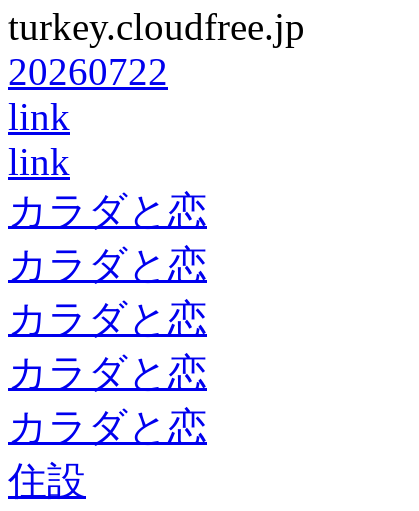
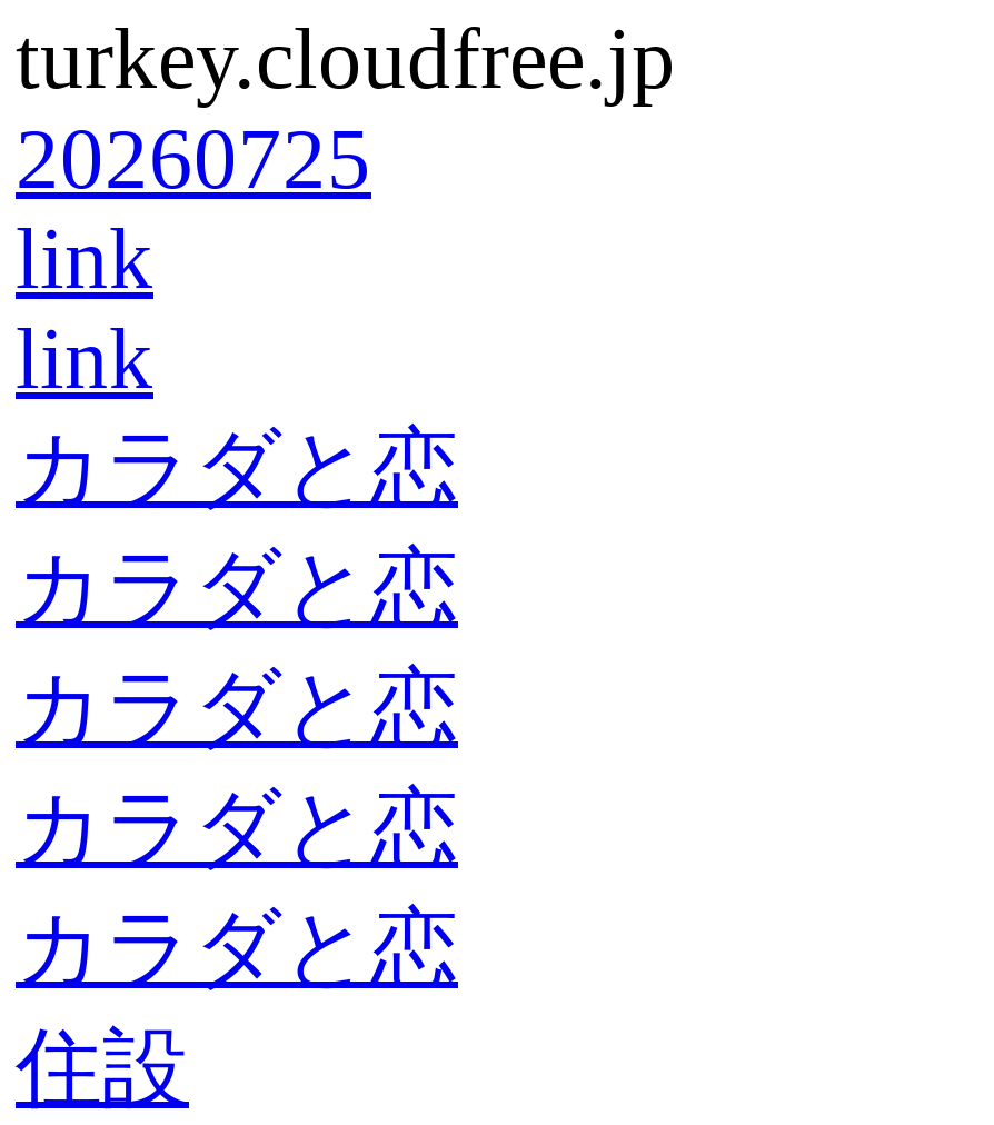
- 20260722
+ 20260725
